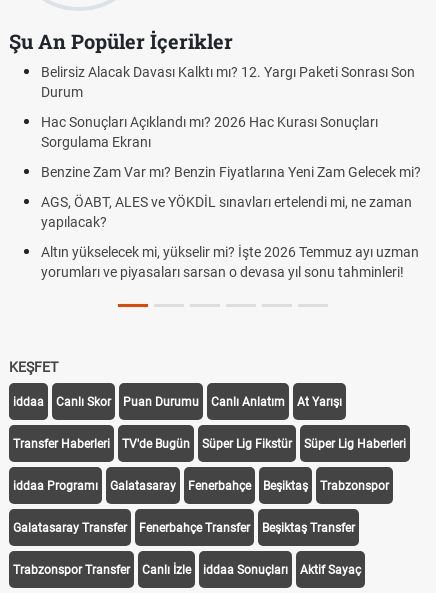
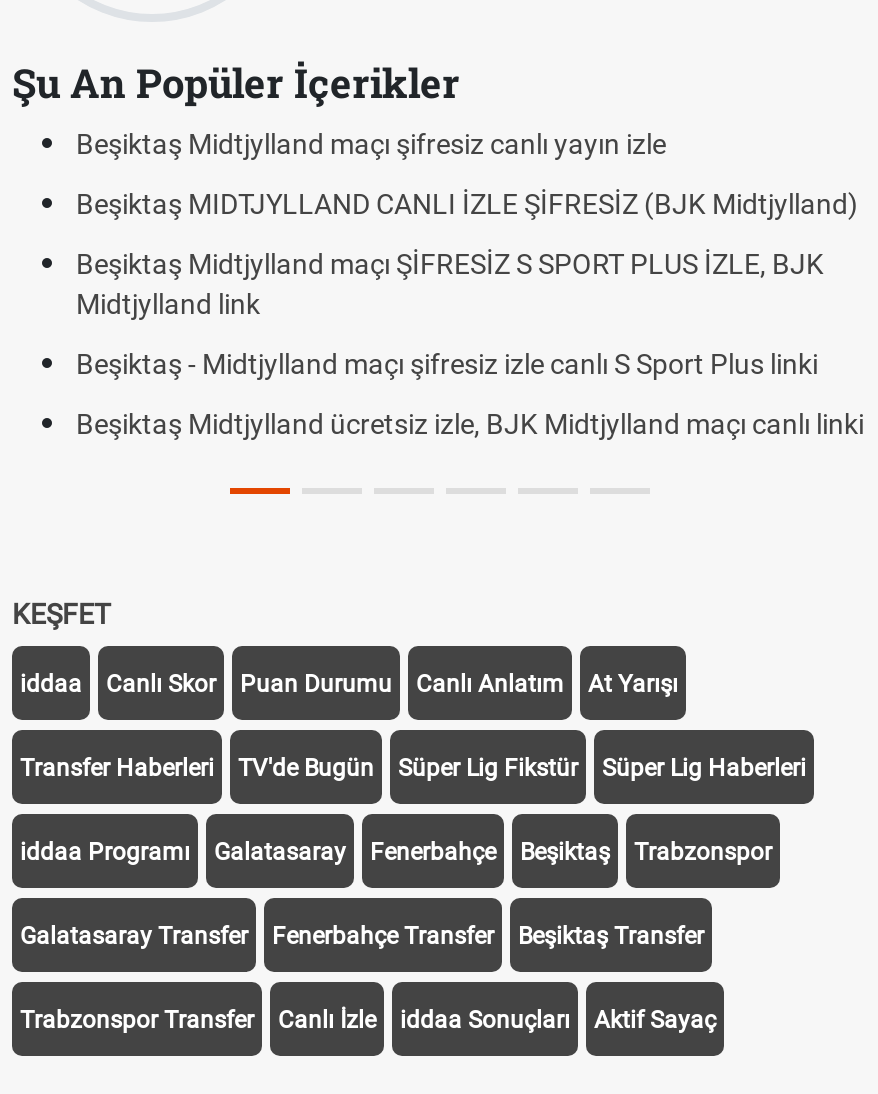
- Belirsiz Alacak Davası Kalktı mı? 12. Yargı Paketi Sonrası Son
- Durum
+ Beşiktaş Midtjylland maçı şifresiz canlı yayın izle

- Hac Sonuçları Açıklandı mı? 2026 Hac Kurası Sonuçları
- Sorgulama Ekranı
+ Beşiktaş MIDTJYLLAND CANLI İZLE ŞİFRESİZ (BJK Midtjylland)

- Benzine Zam Var mı? Benzin Fiyatlarına Yeni Zam Gelecek mi?
+ Beşiktaş Midtjylland maçı ŞİFRESİZ S SPORT PLUS İZLE, BJK
+ Midtjylland link

- AGS, ÖABT, ALES ve YÖKDİL sınavları ertelendi mi, ne zaman
- yapılacak?
+ Beşiktaş - Midtjylland maçı şifresiz izle canlı S Sport Plus linki

- Altın yükselecek mi, yükselir mi? İşte 2026 Temmuz ayı uzman
- yorumları ve piyasaları sarsan o devasa yıl sonu tahminleri!
+ Beşiktaş Midtjylland ücretsiz izle, BJK Midtjylland maçı canlı linki
